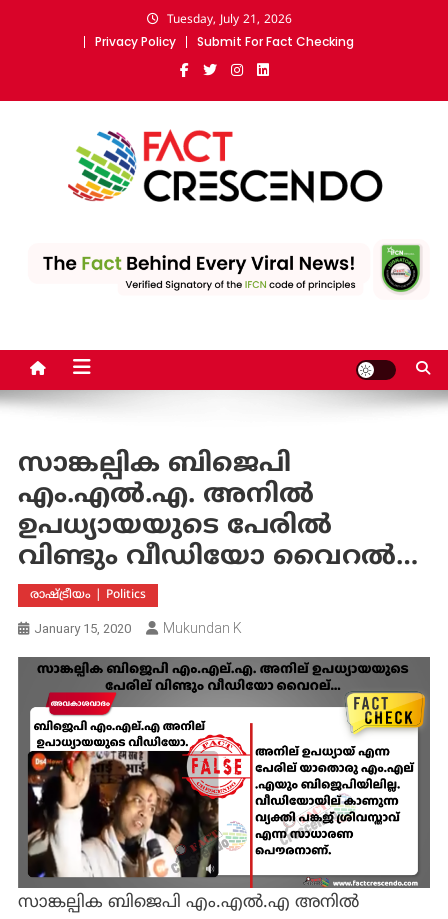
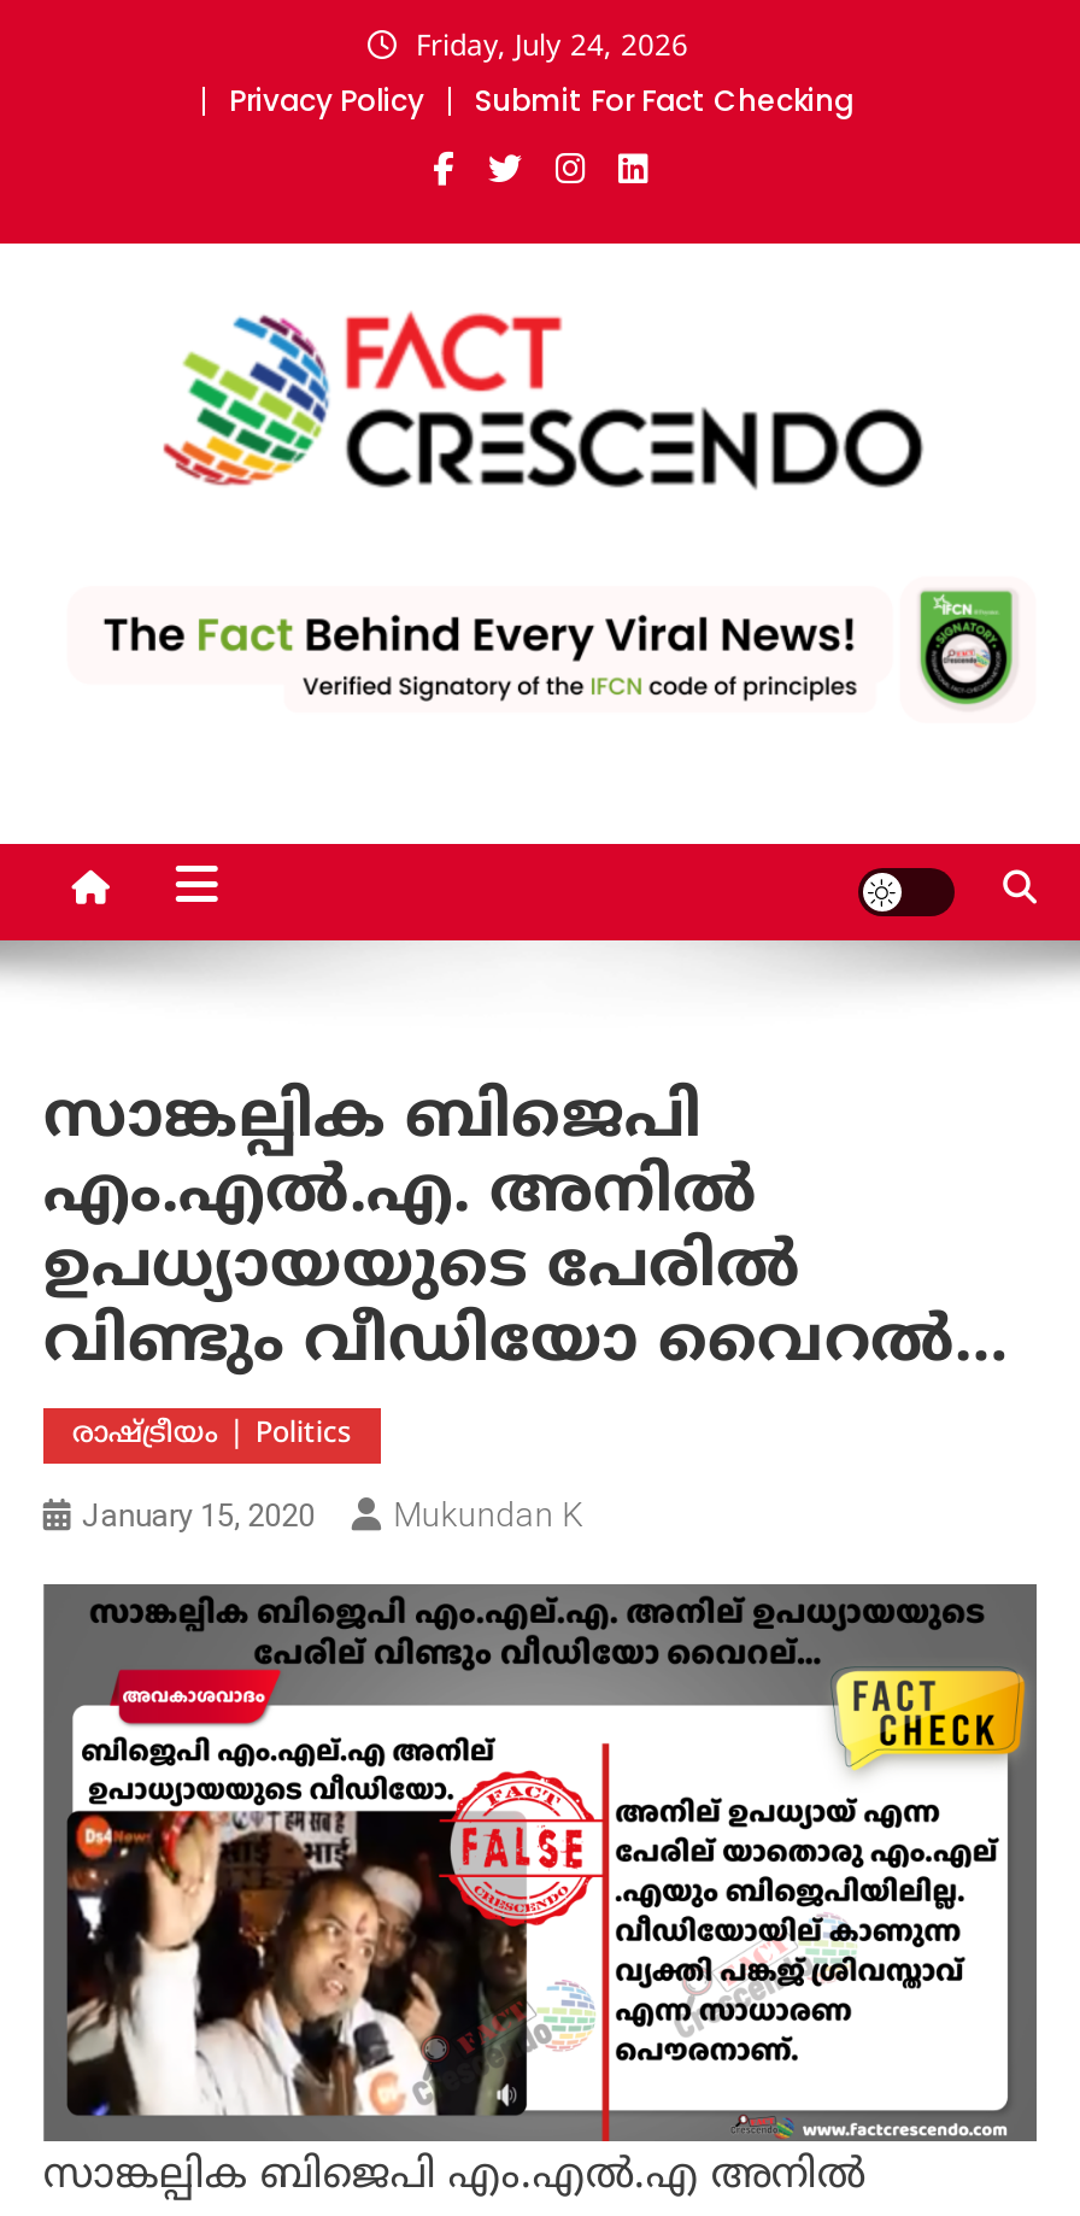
- Tuesday, July 21, 2026
+ Friday, July 24, 2026
